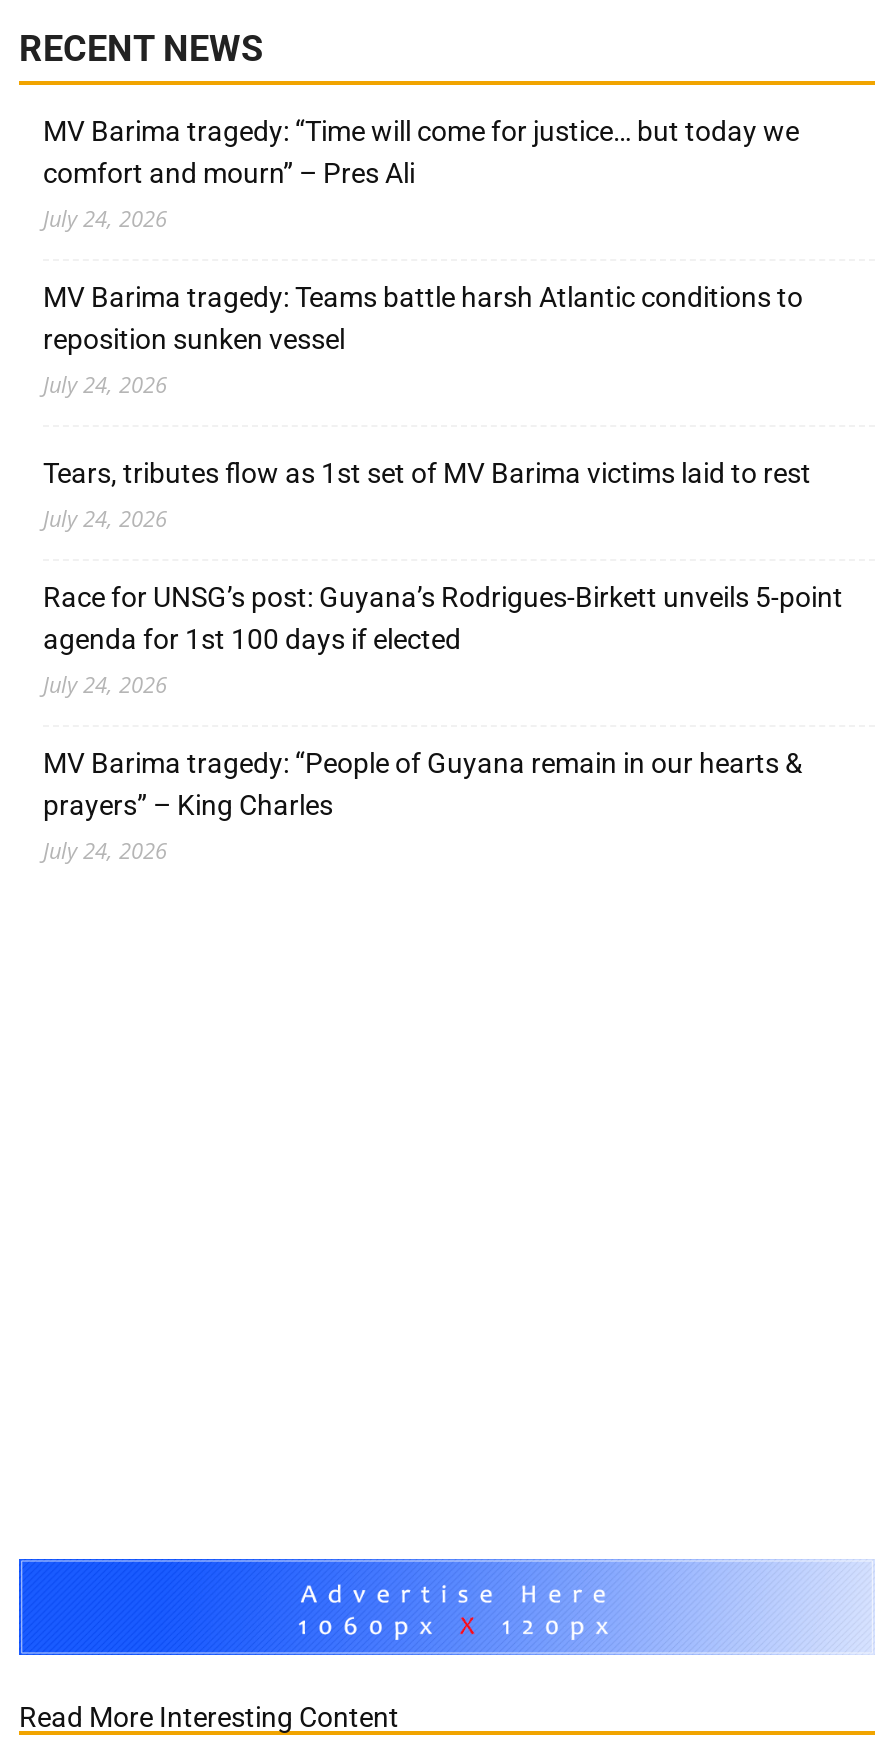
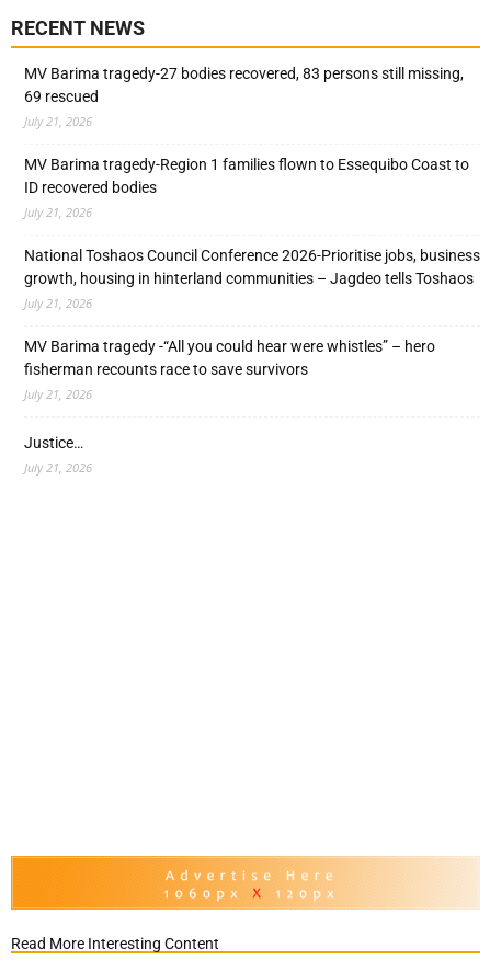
- MV Barima tragedy: “Time will come for justice… but today we
- comfort and mourn” – Pres Ali
- July 24, 2026
+ MV Barima tragedy-27 bodies recovered, 83 persons still missing,
+ 69 rescued
+ July 21, 2026

- MV Barima tragedy: Teams battle harsh Atlantic conditions to
- reposition sunken vessel
- July 24, 2026
+ MV Barima tragedy-Region 1 families flown to Essequibo Coast to
+ ID recovered bodies
+ July 21, 2026

- Tears, tributes flow as 1st set of MV Barima victims laid to rest
- July 24, 2026
+ National Toshaos Council Conference 2026-Prioritise jobs, business
+ growth, housing in hinterland communities – Jagdeo tells Toshaos
+ July 21, 2026

- Race for UNSG’s post: Guyana’s Rodrigues-Birkett unveils 5-point
- agenda for 1st 100 days if elected
- July 24, 2026
+ MV Barima tragedy -“All you could hear were whistles” – hero
+ fisherman recounts race to save survivors
+ July 21, 2026

- MV Barima tragedy: “People of Guyana remain in our hearts &
- prayers” – King Charles
- July 24, 2026
+ Justice…
+ July 21, 2026

- [image]
+ [image]
